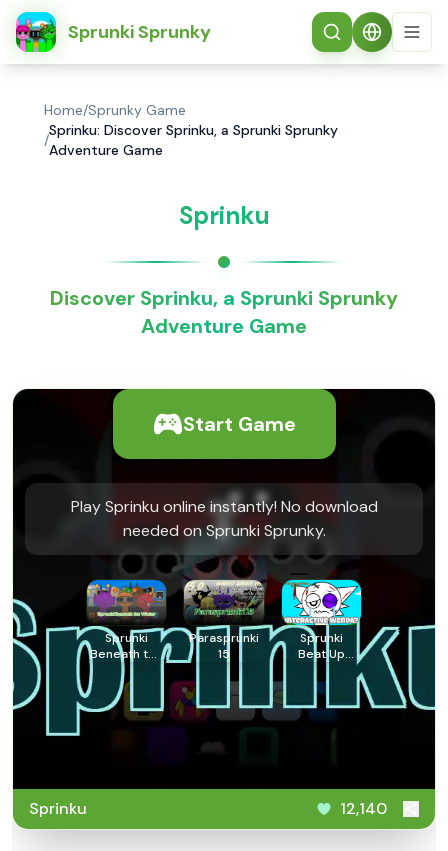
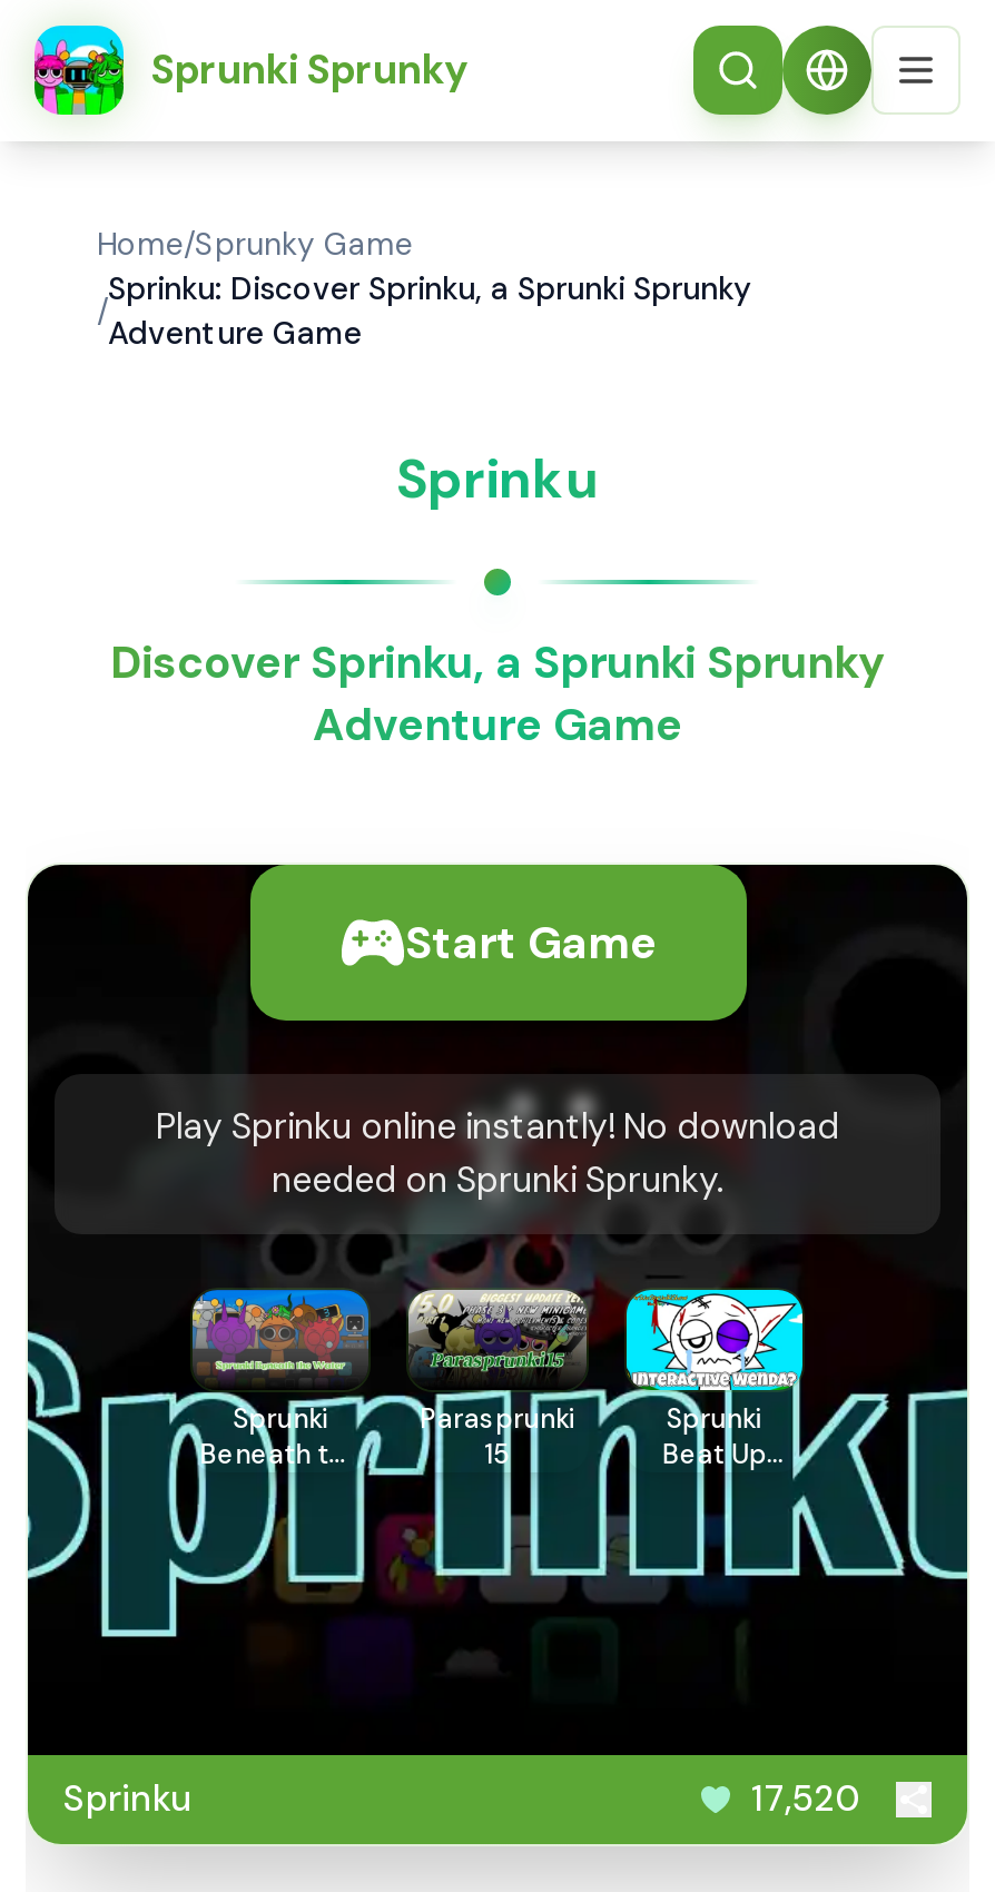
- 12,140
+ 17,520
